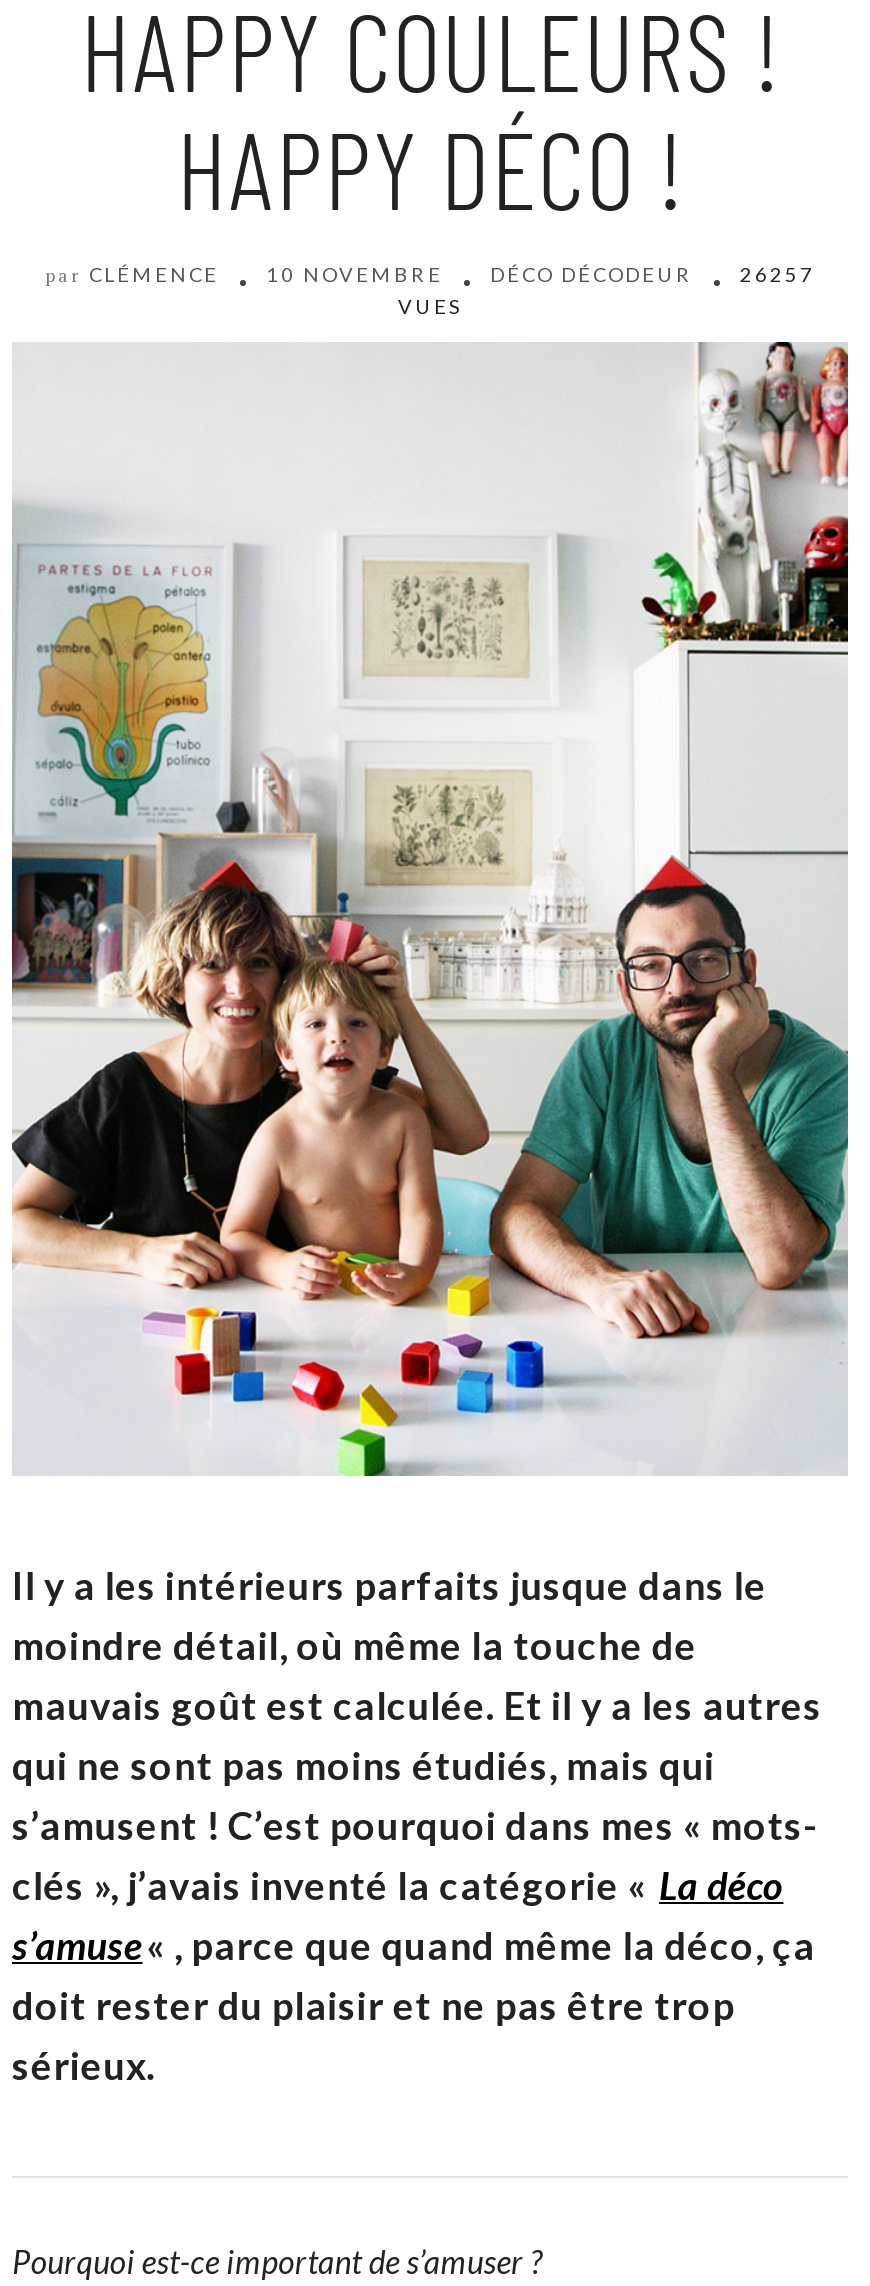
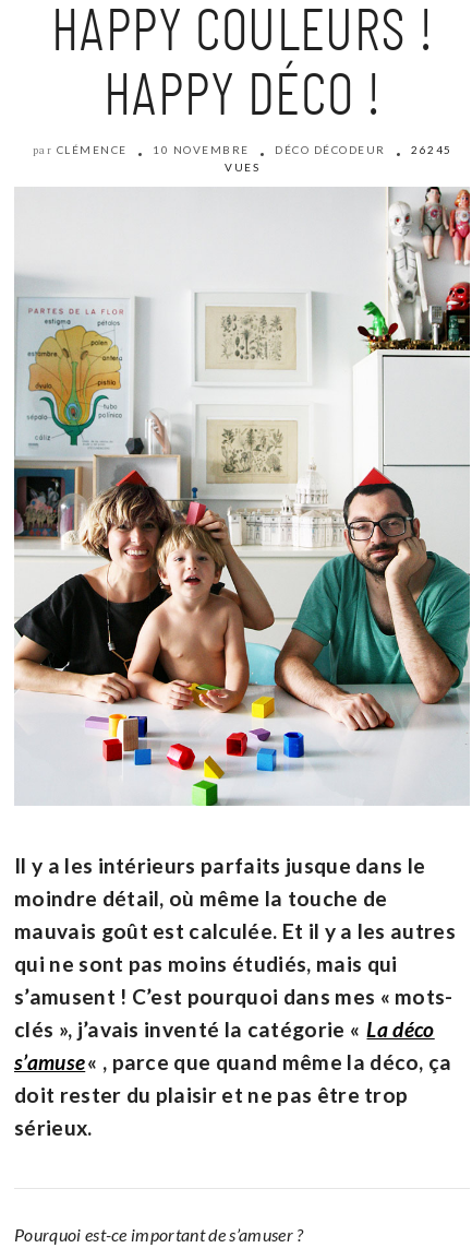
- par CLÉMENCE 10 NOVEMBRE DÉCO DÉCODEUR 26257
+ par CLÉMENCE 10 NOVEMBRE DÉCO DÉCODEUR 26245
